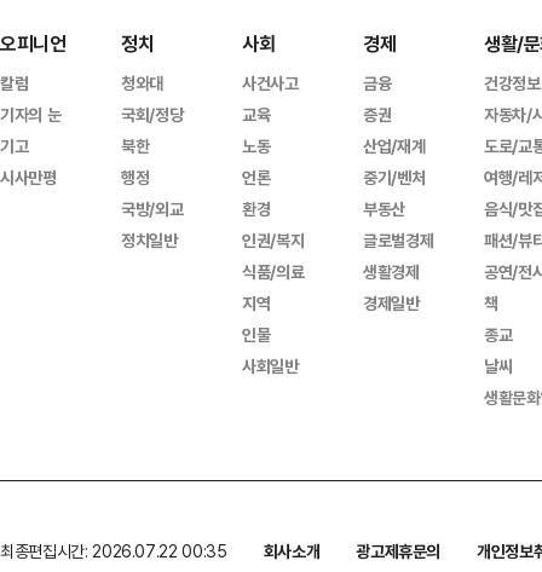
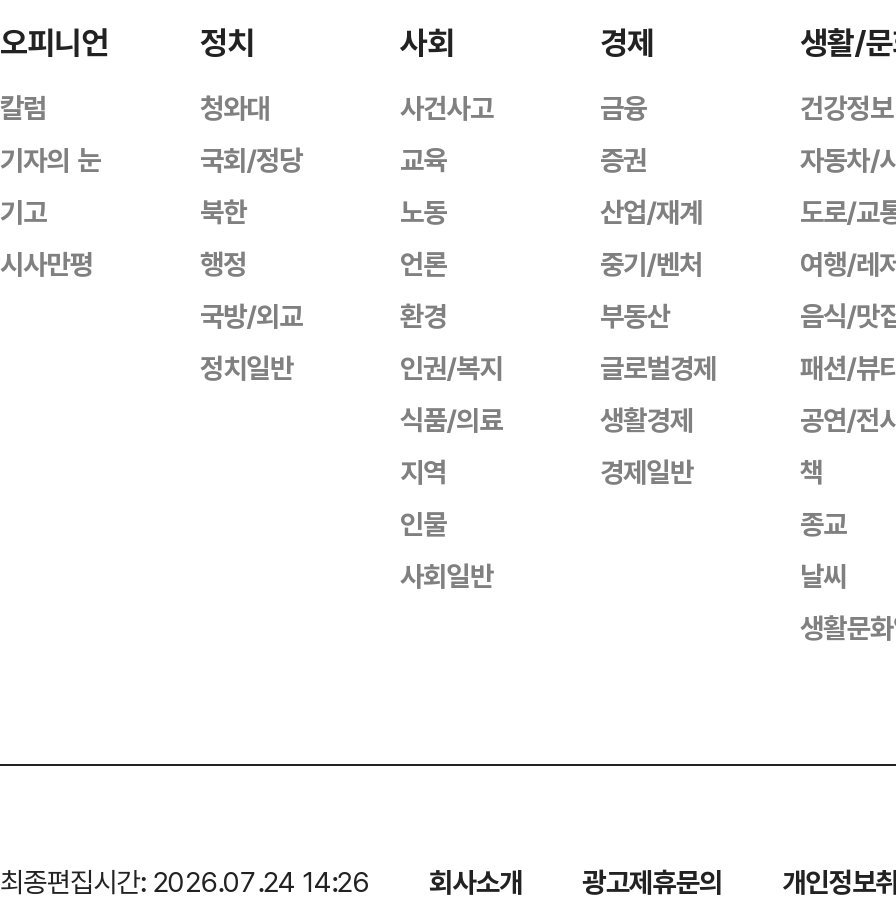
- 최종편집시간: 2026.07.22 00:35
+ 최종편집시간: 2026.07.24 14:26
